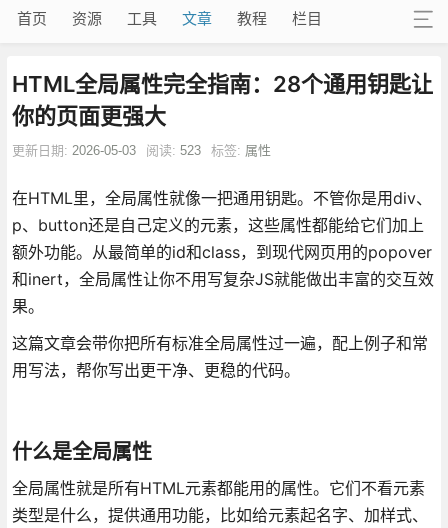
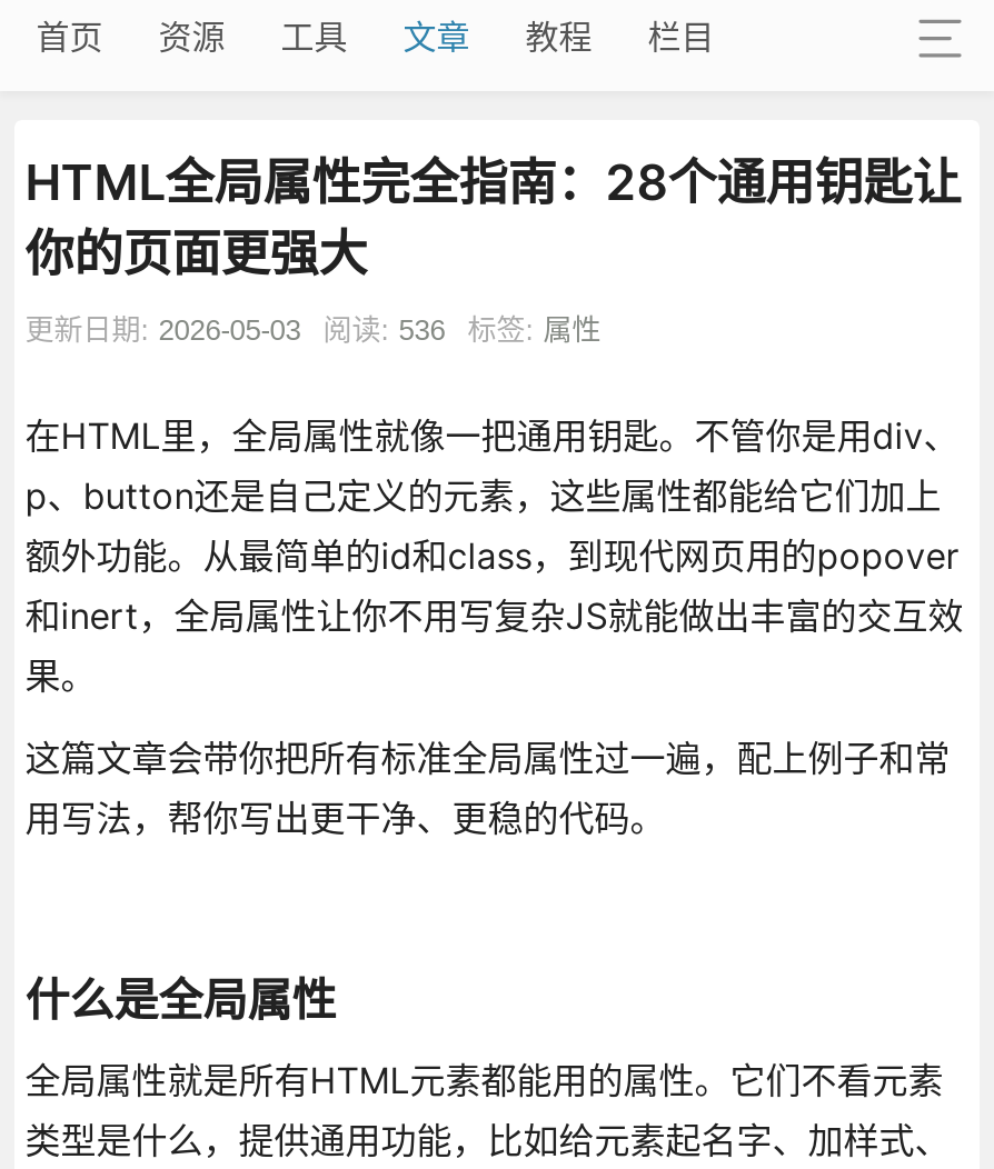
- 更新日期: 2026-05-03 阅读: 523 标签:属性
+ 更新日期: 2026-05-03 阅读: 536 标签:属性
